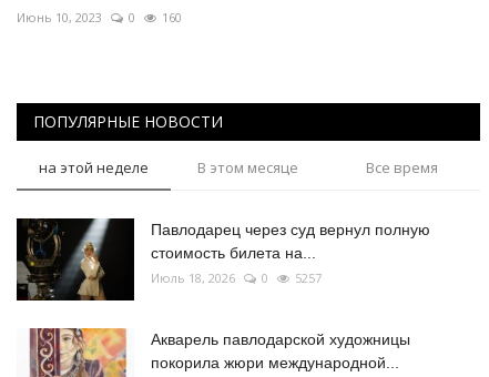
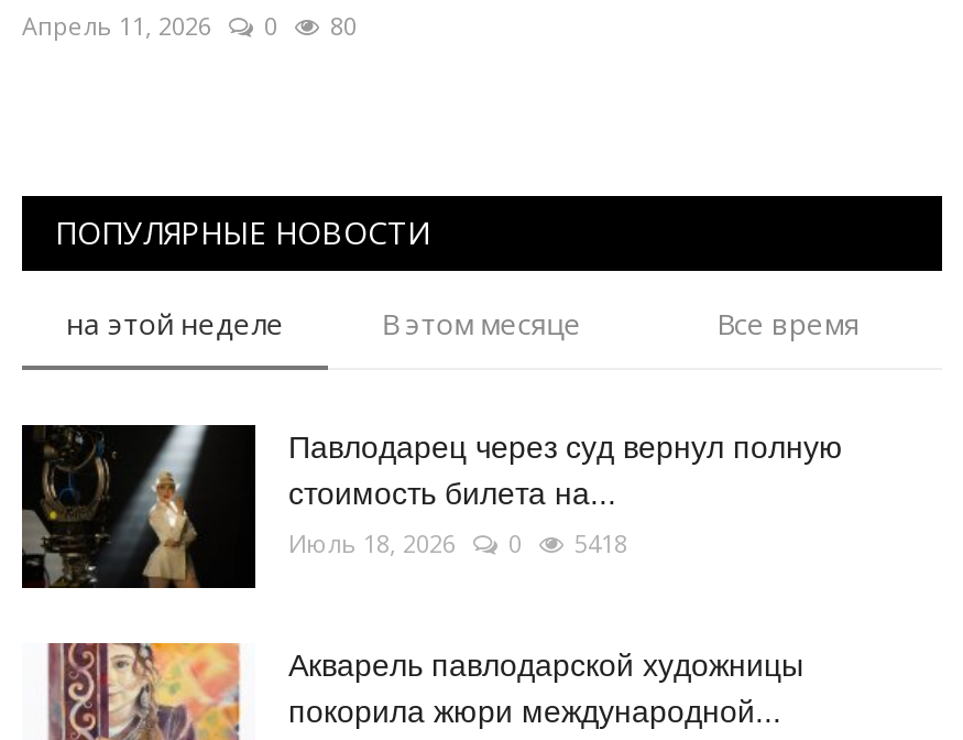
- Июнь 10, 2023
+ Апрель 11, 2026

- 160
+ 80

- Июль 18, 2026 0 5257
+ Июль 18, 2026 0 5418
